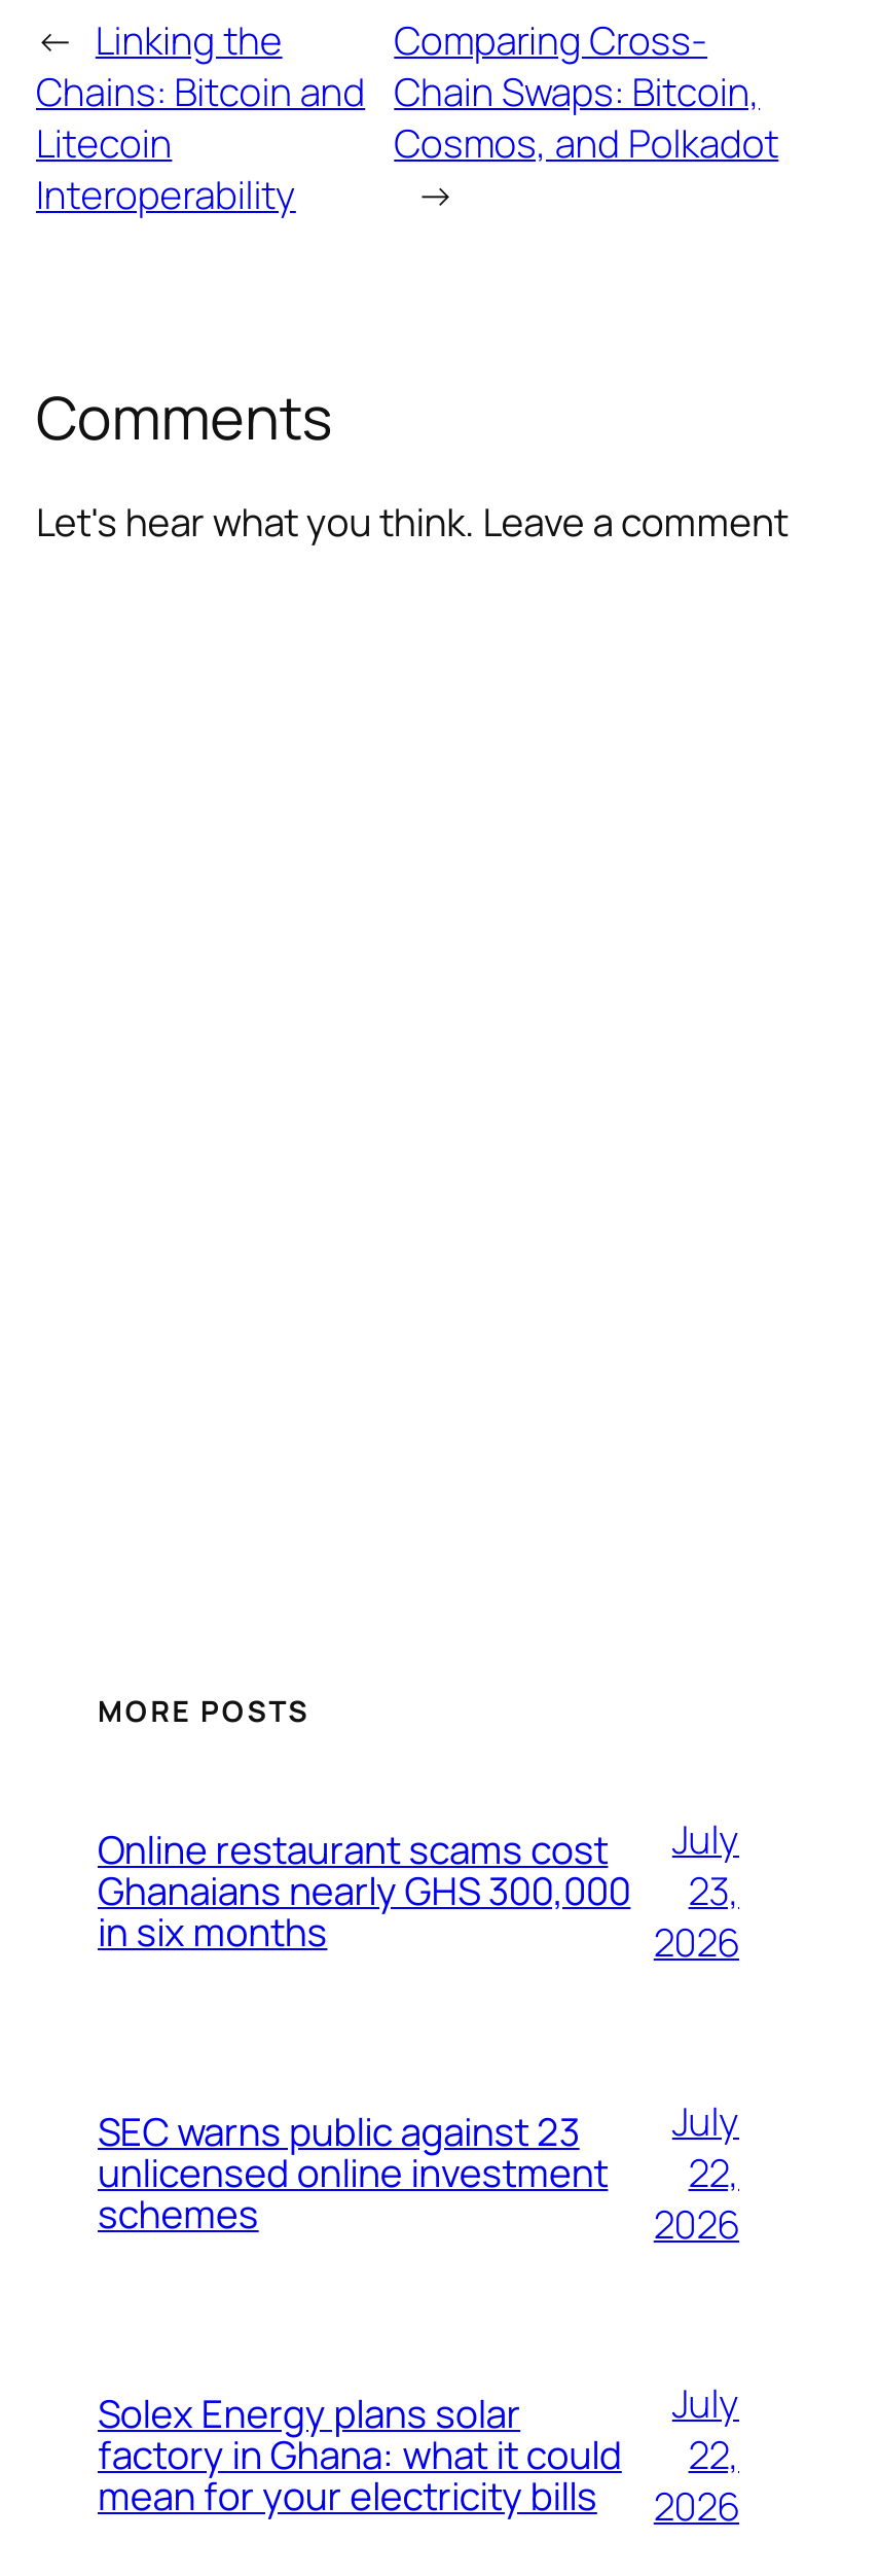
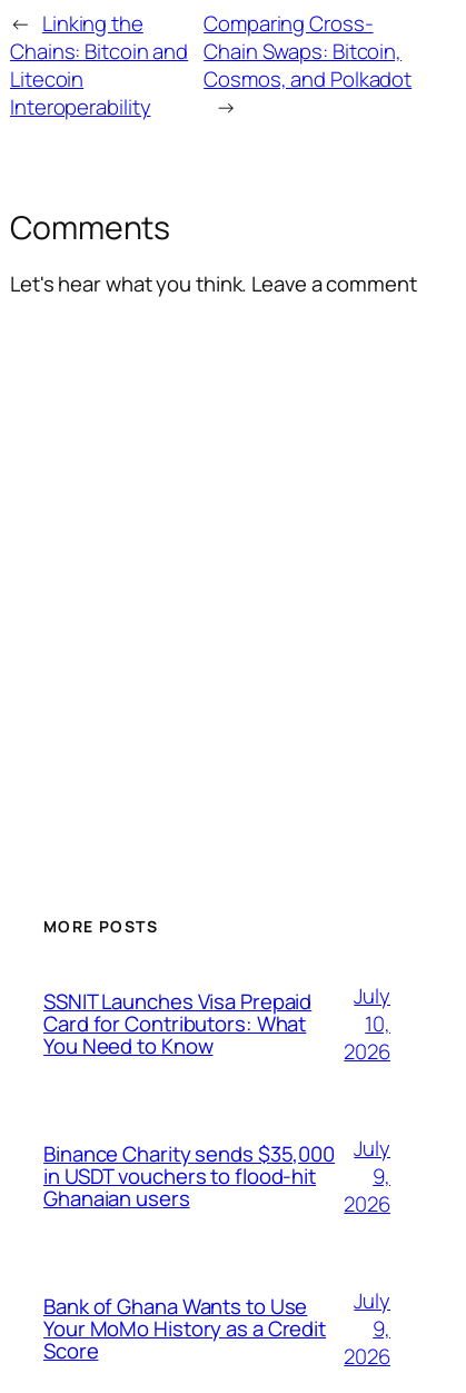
- Online restaurant scams cost
- Ghanaians nearly GHS 300,000
- in six months
+ SSNIT Launches Visa Prepaid
+ Card for Contributors: What
+ You Need to Know

- 23,
+ 10,

- SEC warns public against 23
- unlicensed online investment
- schemes
+ Binance Charity sends $35,000
+ in USDT vouchers to flood-hit
+ Ghanaian users

- 22,
+ 9,

- Solex Energy plans solar
- factory in Ghana: what it could
- mean for your electricity bills
+ Bank of Ghana Wants to Use
+ Your MoMo History as a Credit
+ Score

- 22,
+ 9,
